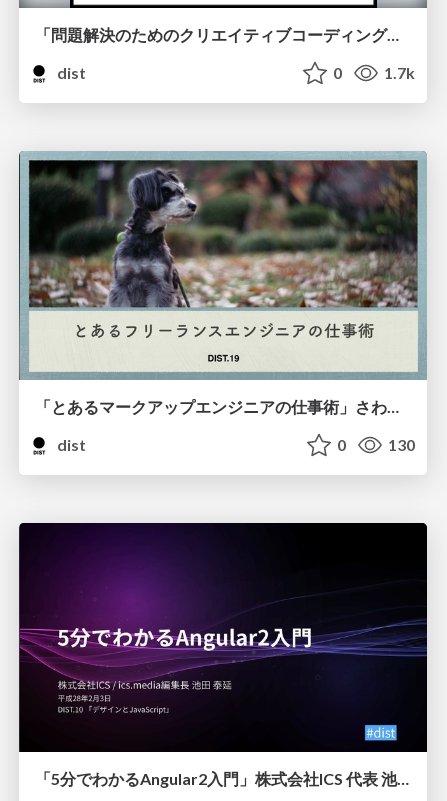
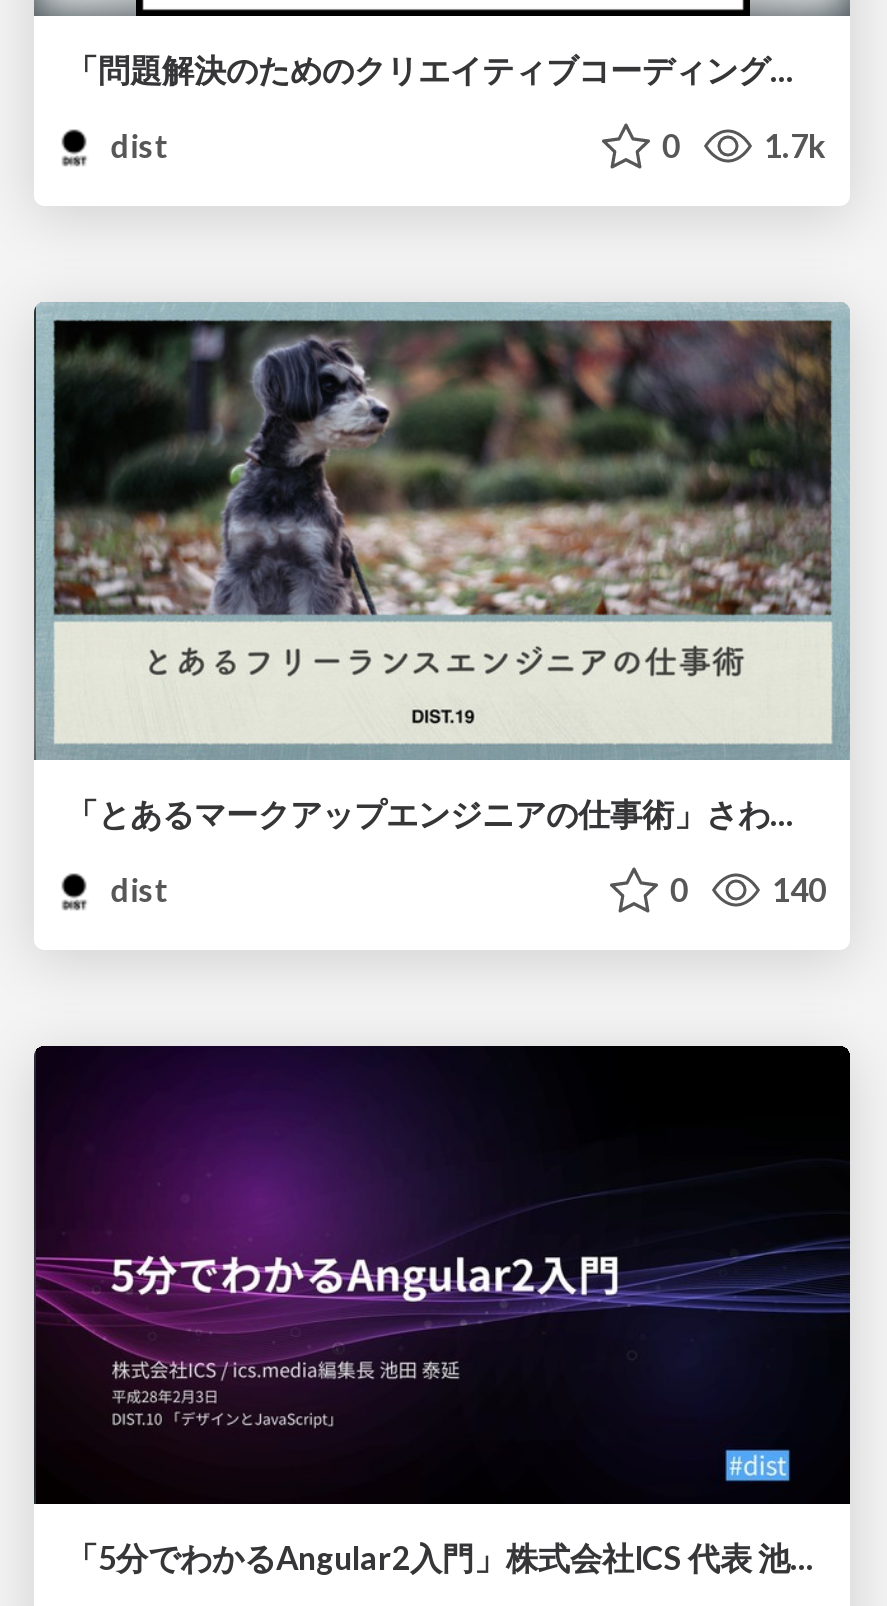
- 130
+ 140
